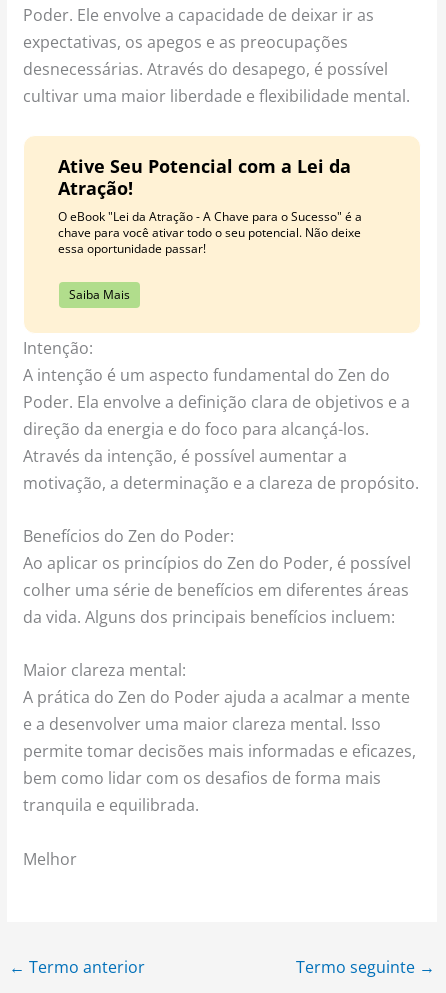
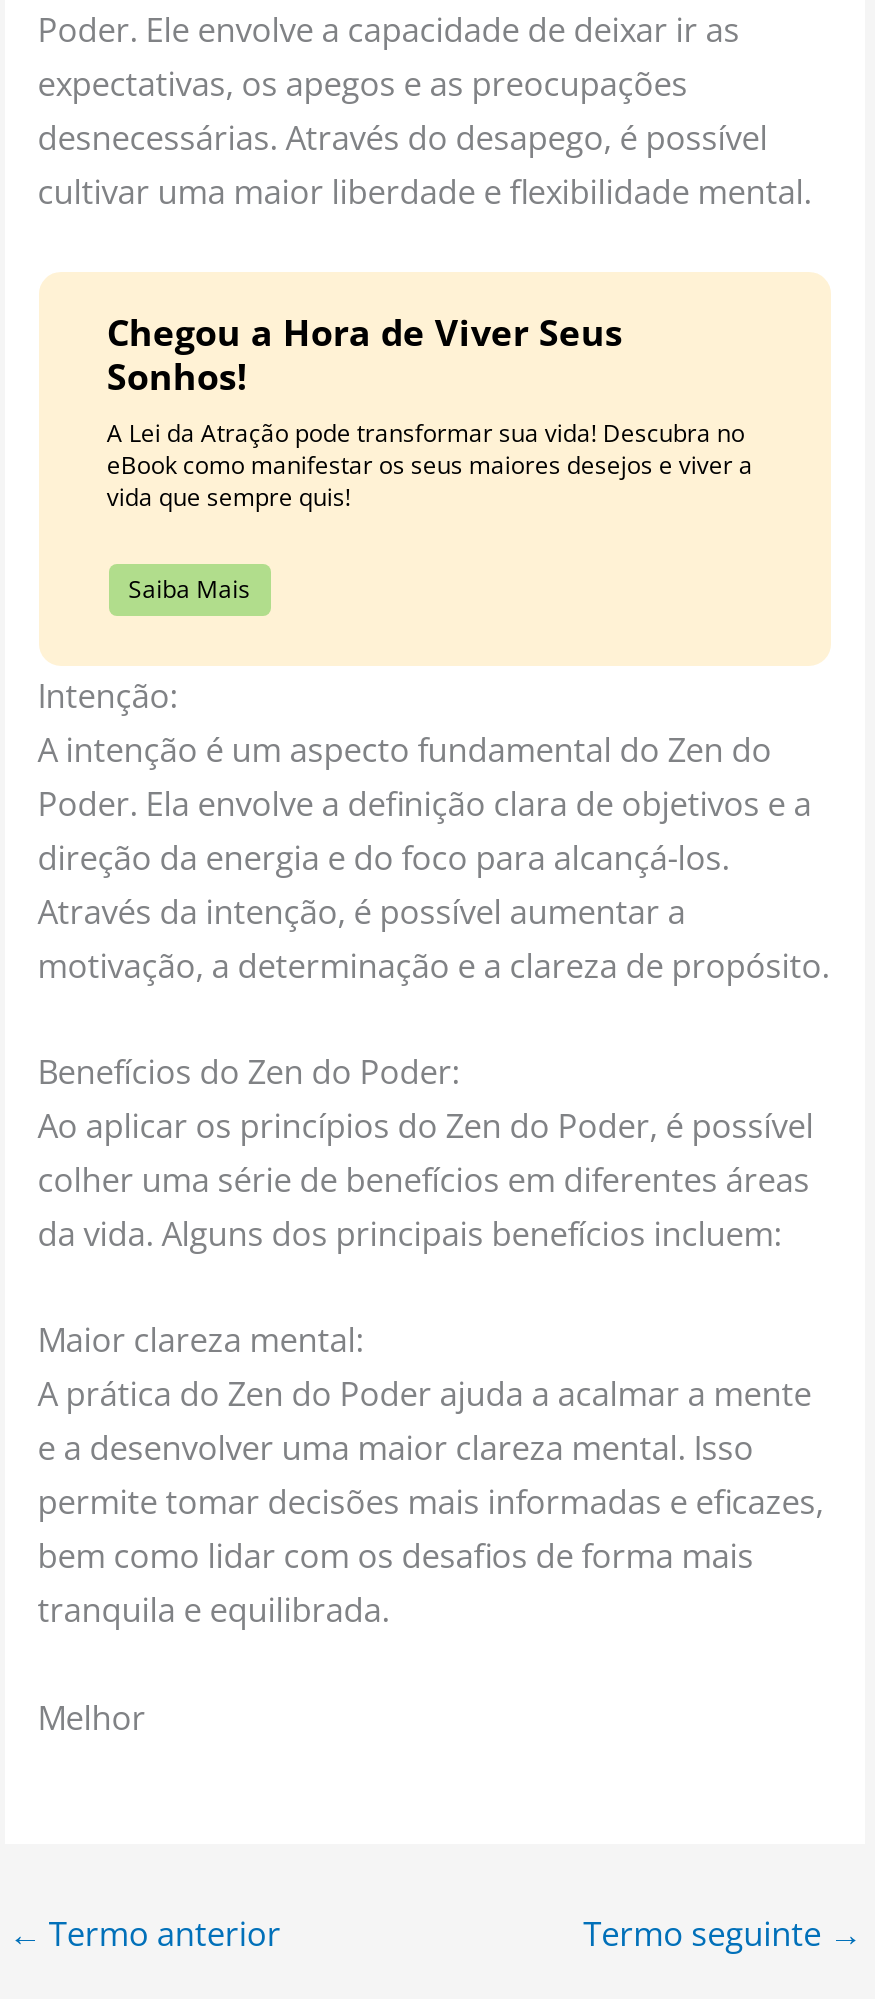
- Ative Seu Potencial com a Lei da
- Atração!
- O eBook "Lei da Atração - A Chave para o Sucesso" é a
- chave para você ativar todo o seu potencial. Não deixe
- essa oportunidade passar!
+ Chegou a Hora de Viver Seus
+ Sonhos!
+ A Lei da Atração pode transformar sua vida! Descubra no
+ eBook como manifestar os seus maiores desejos e viver a
+ vida que sempre quis!
